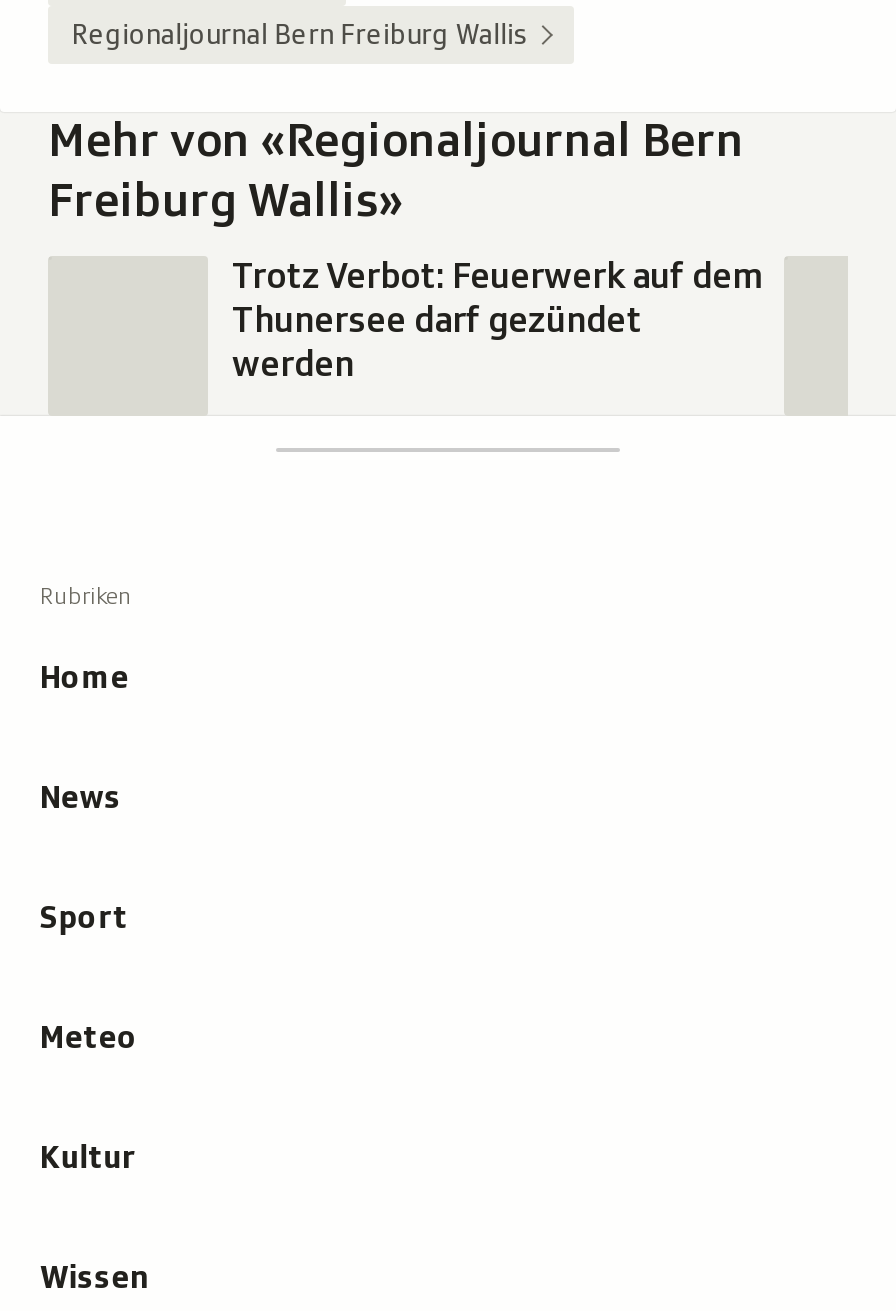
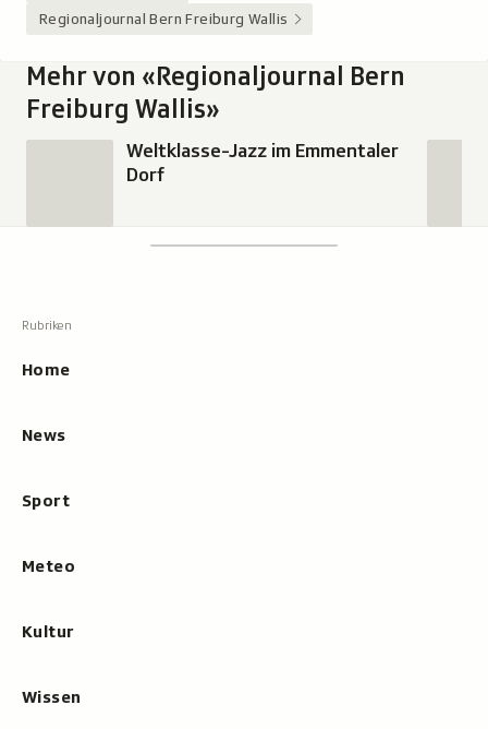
- Trotz Verbot: Feuerwerk auf dem
- Thunersee darf gezündet
- werden
+ Weltklasse-Jazz im Emmentaler
+ Dorf
